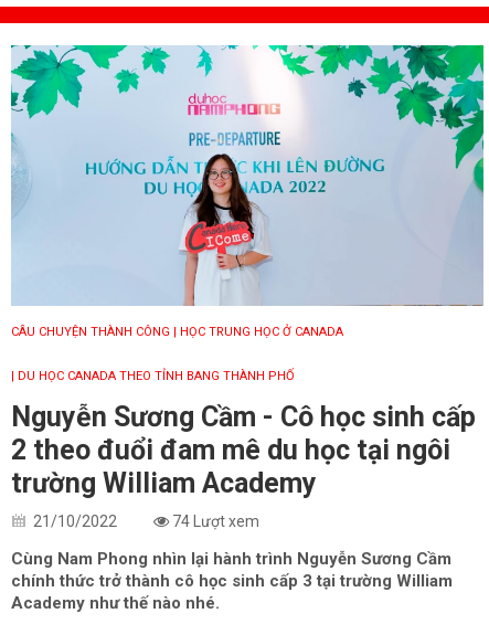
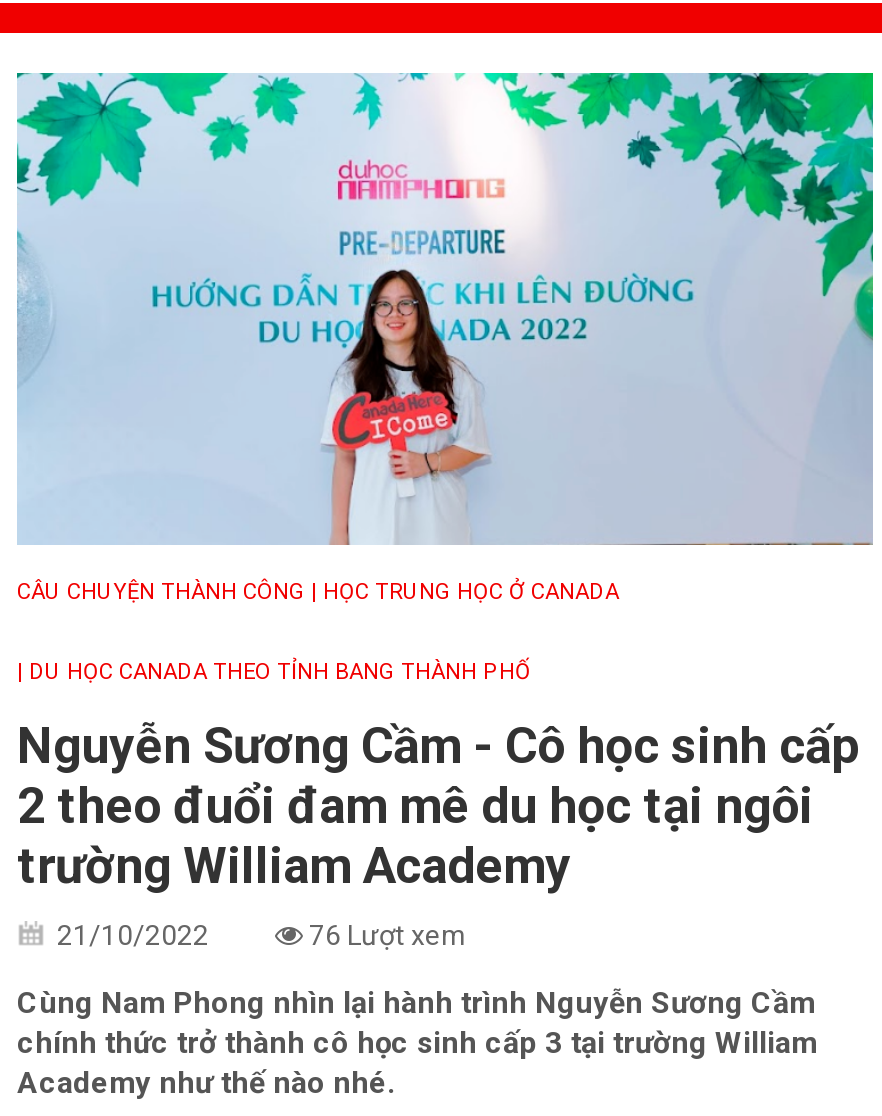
- 74 Lượt xem
+ 76 Lượt xem
